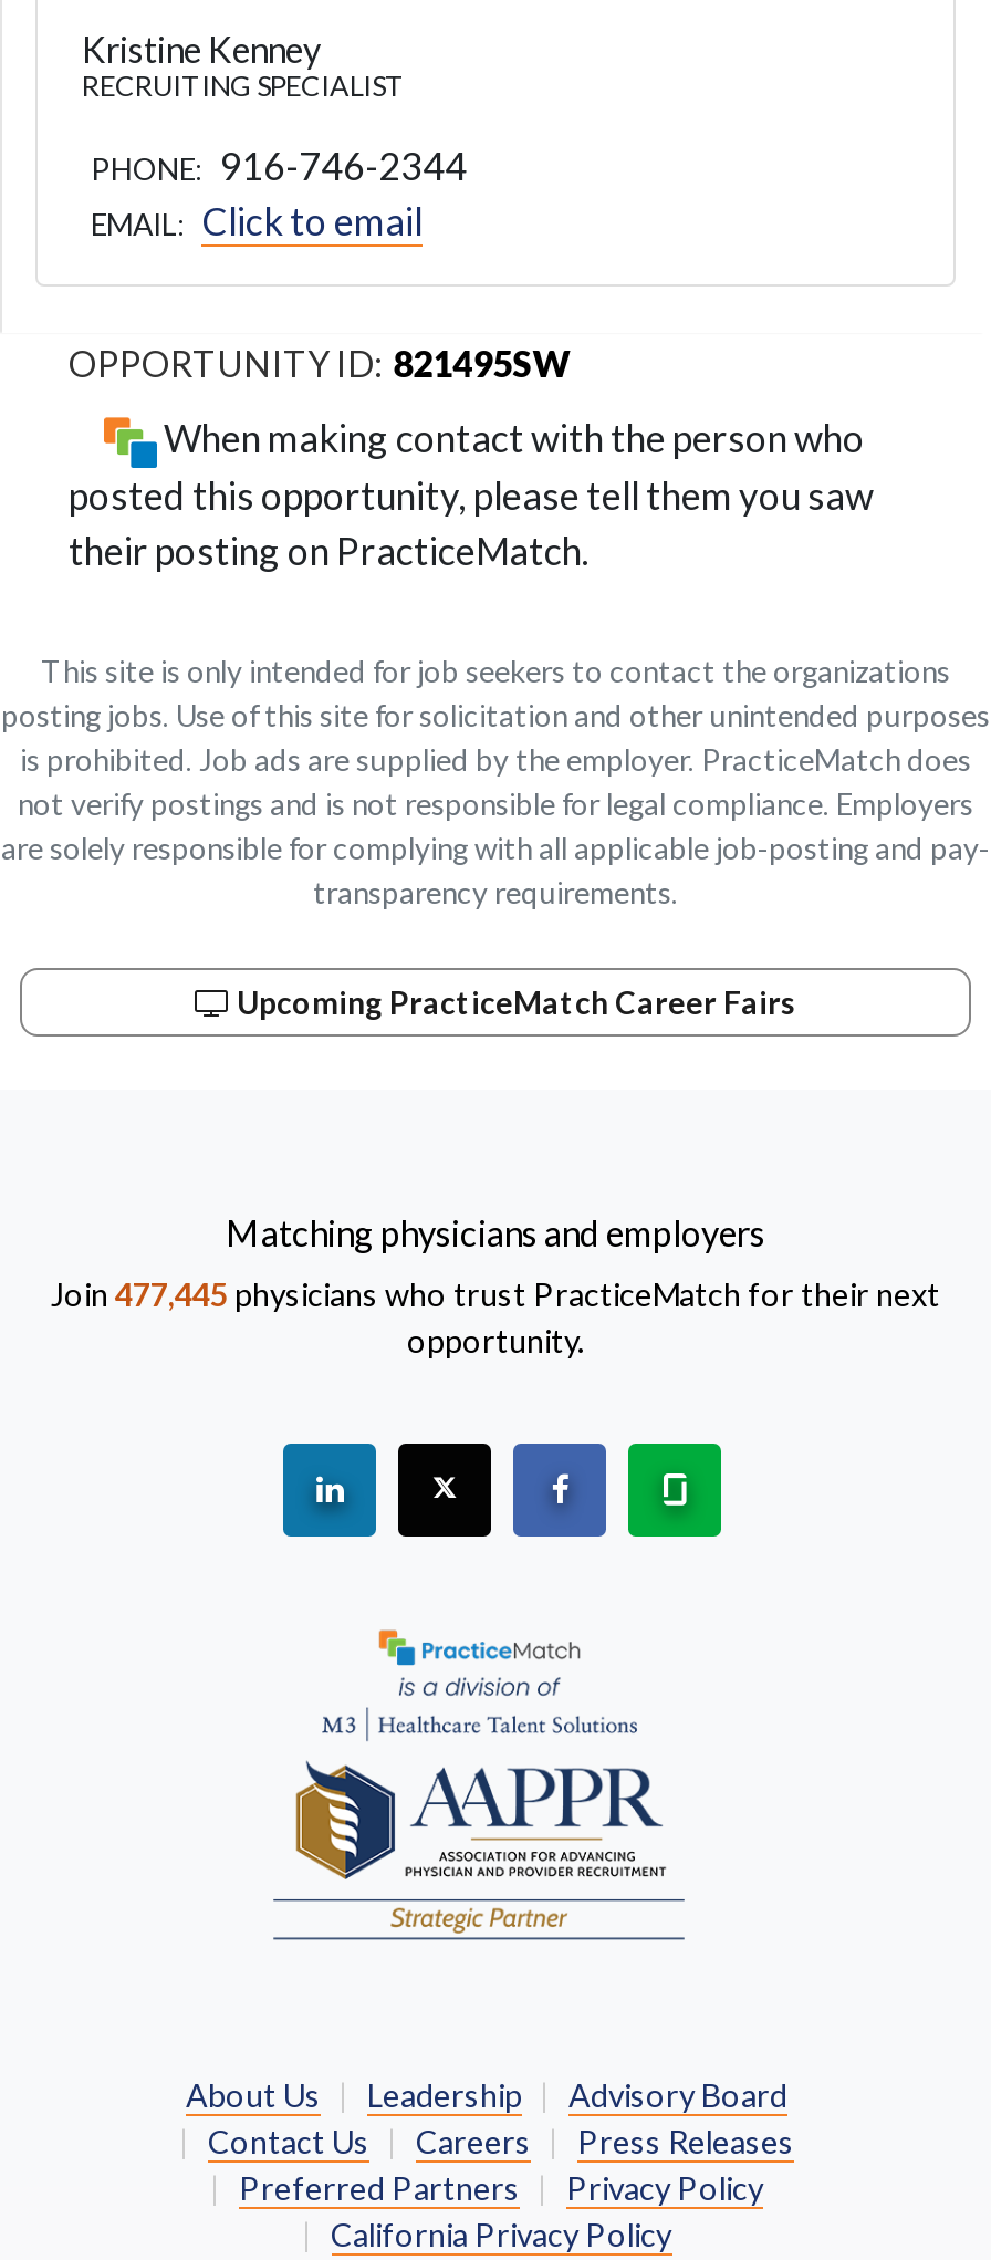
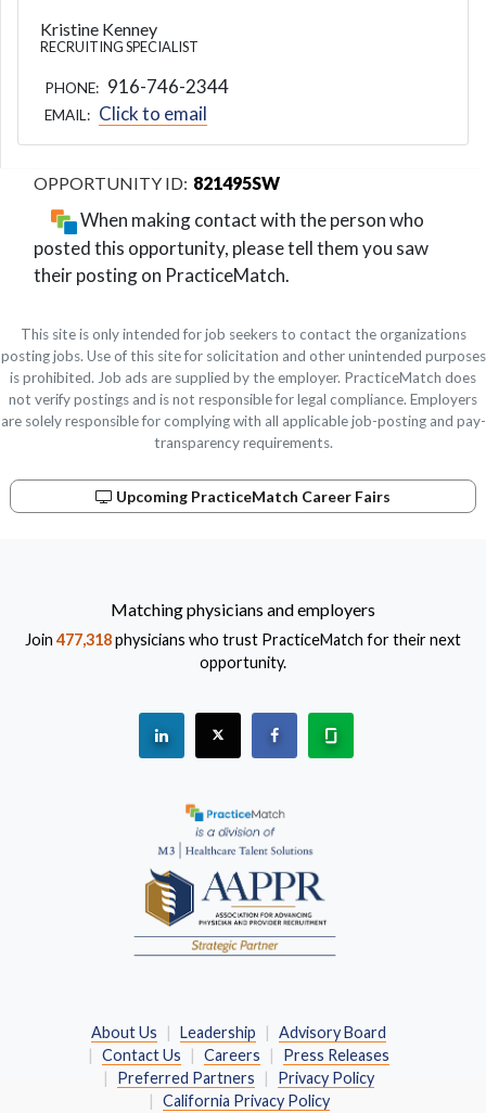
- Join 477,445 physicians who trust PracticeMatch for their next
+ Join 477,318 physicians who trust PracticeMatch for their next
